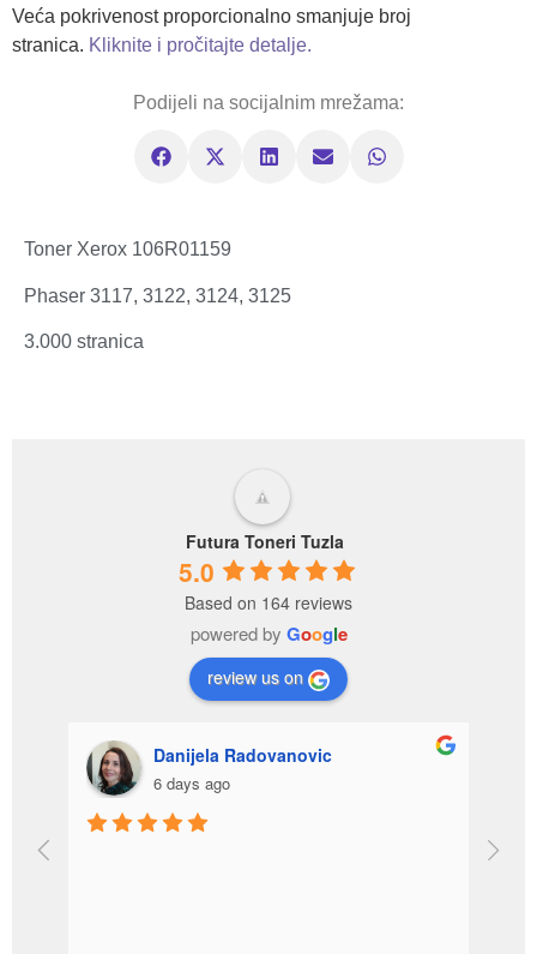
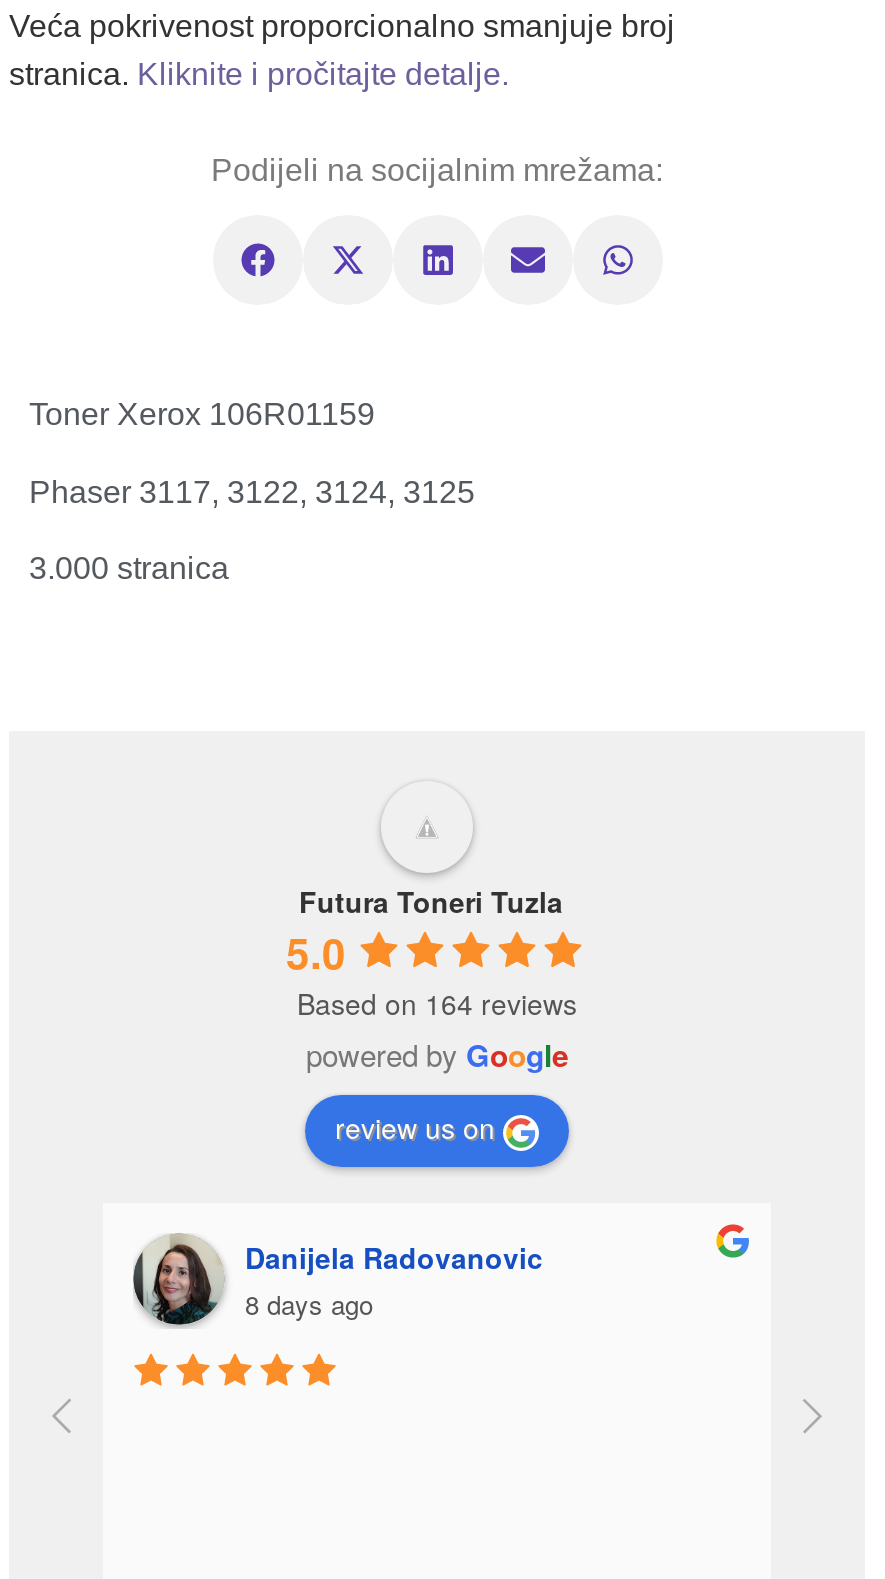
- 6 days ago
+ 8 days ago
